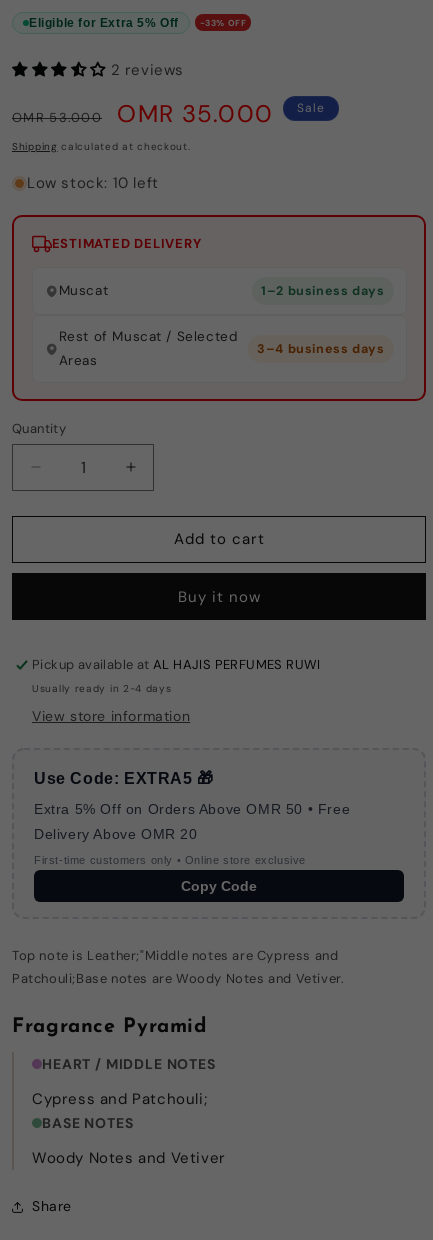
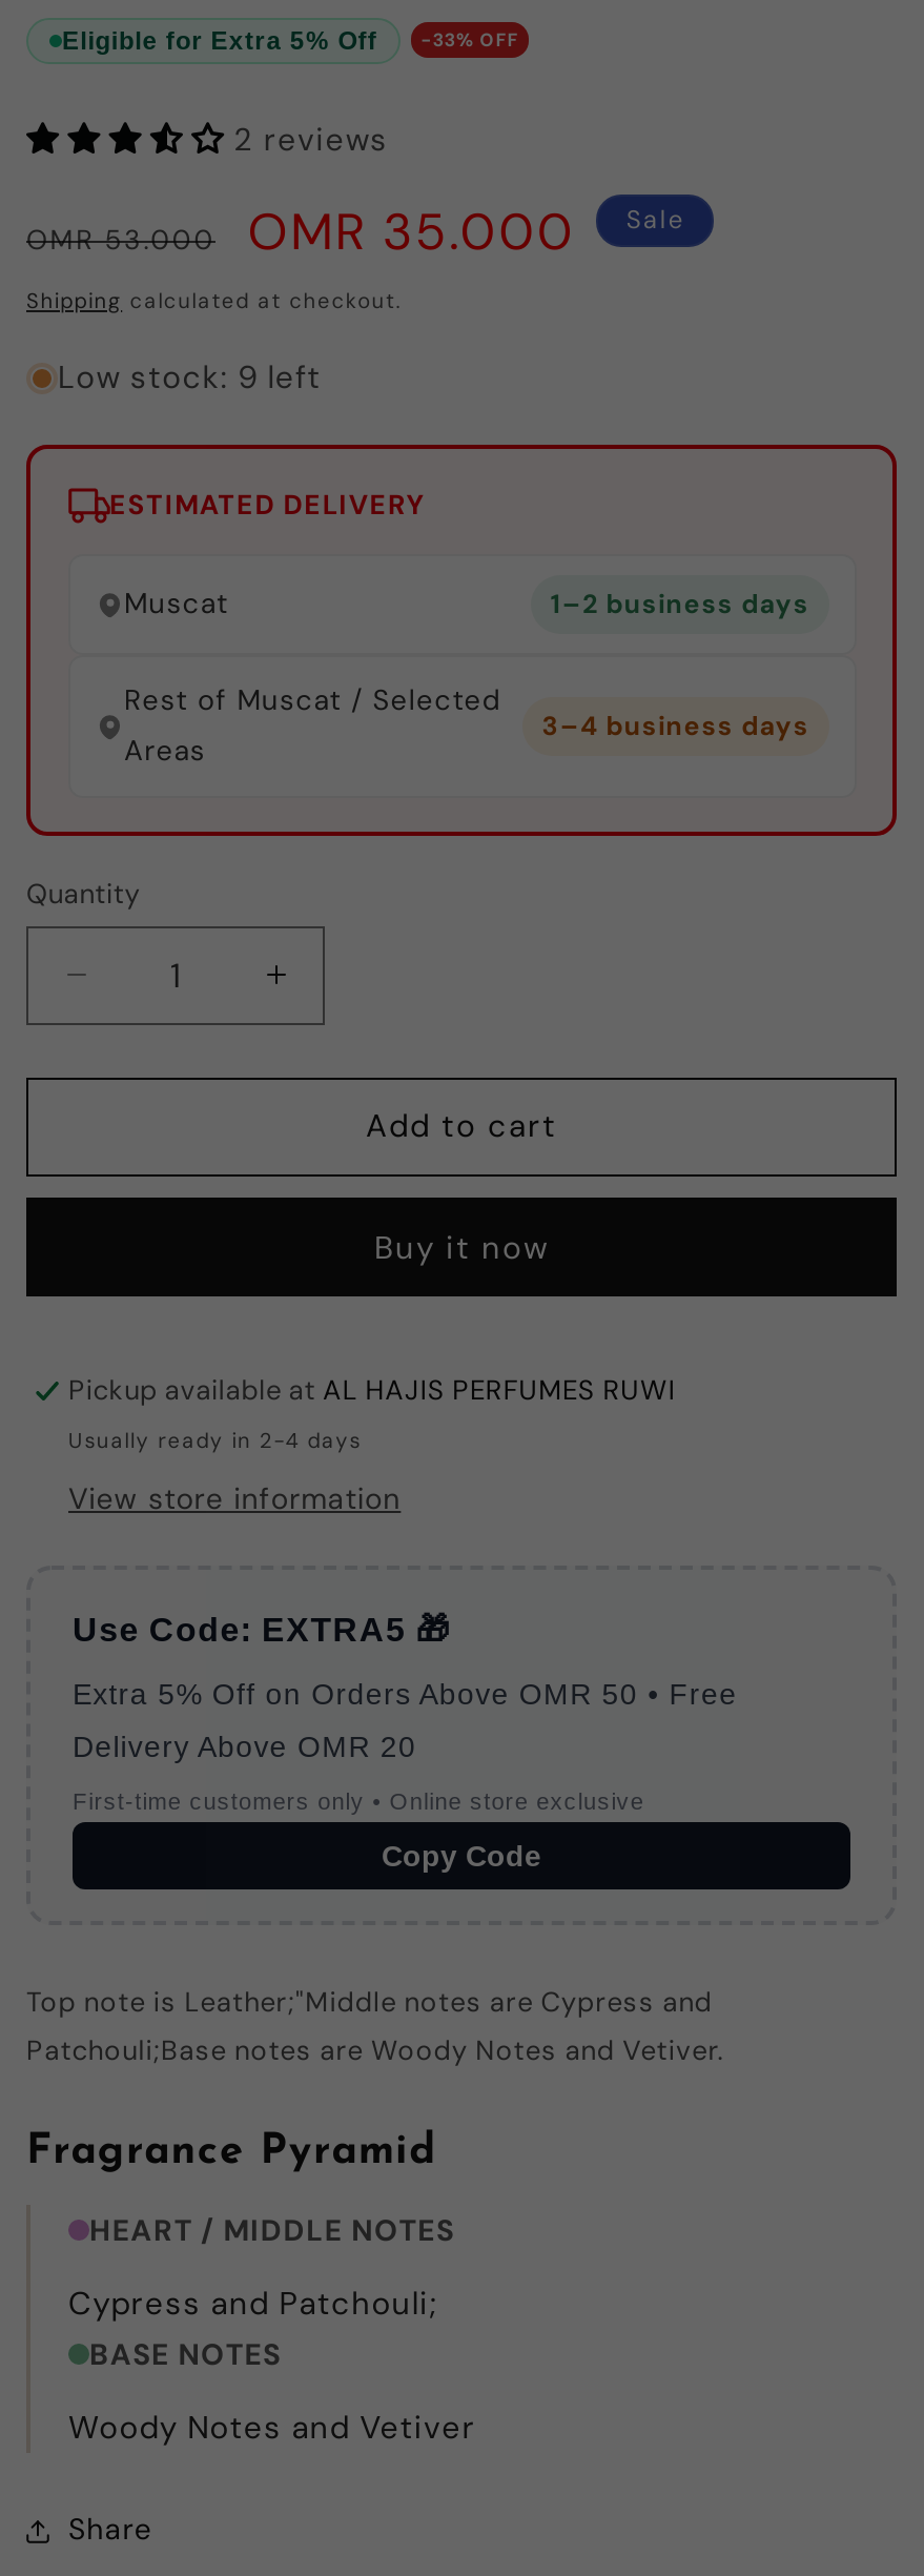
- Low stock: 10 left
+ Low stock: 9 left
